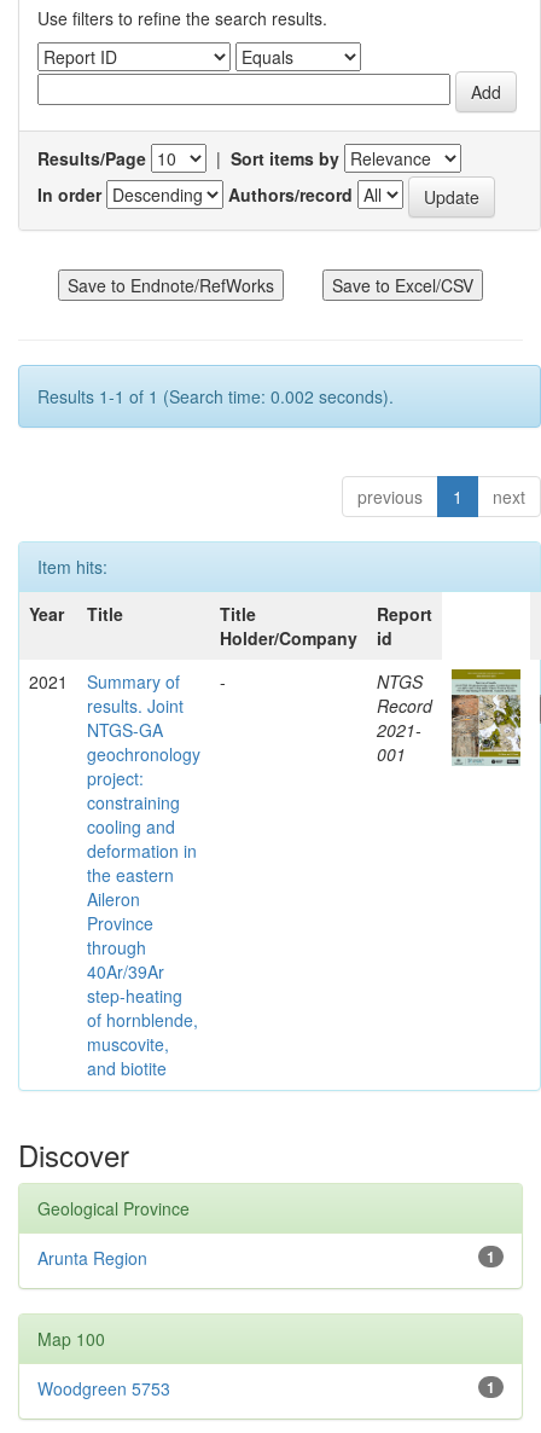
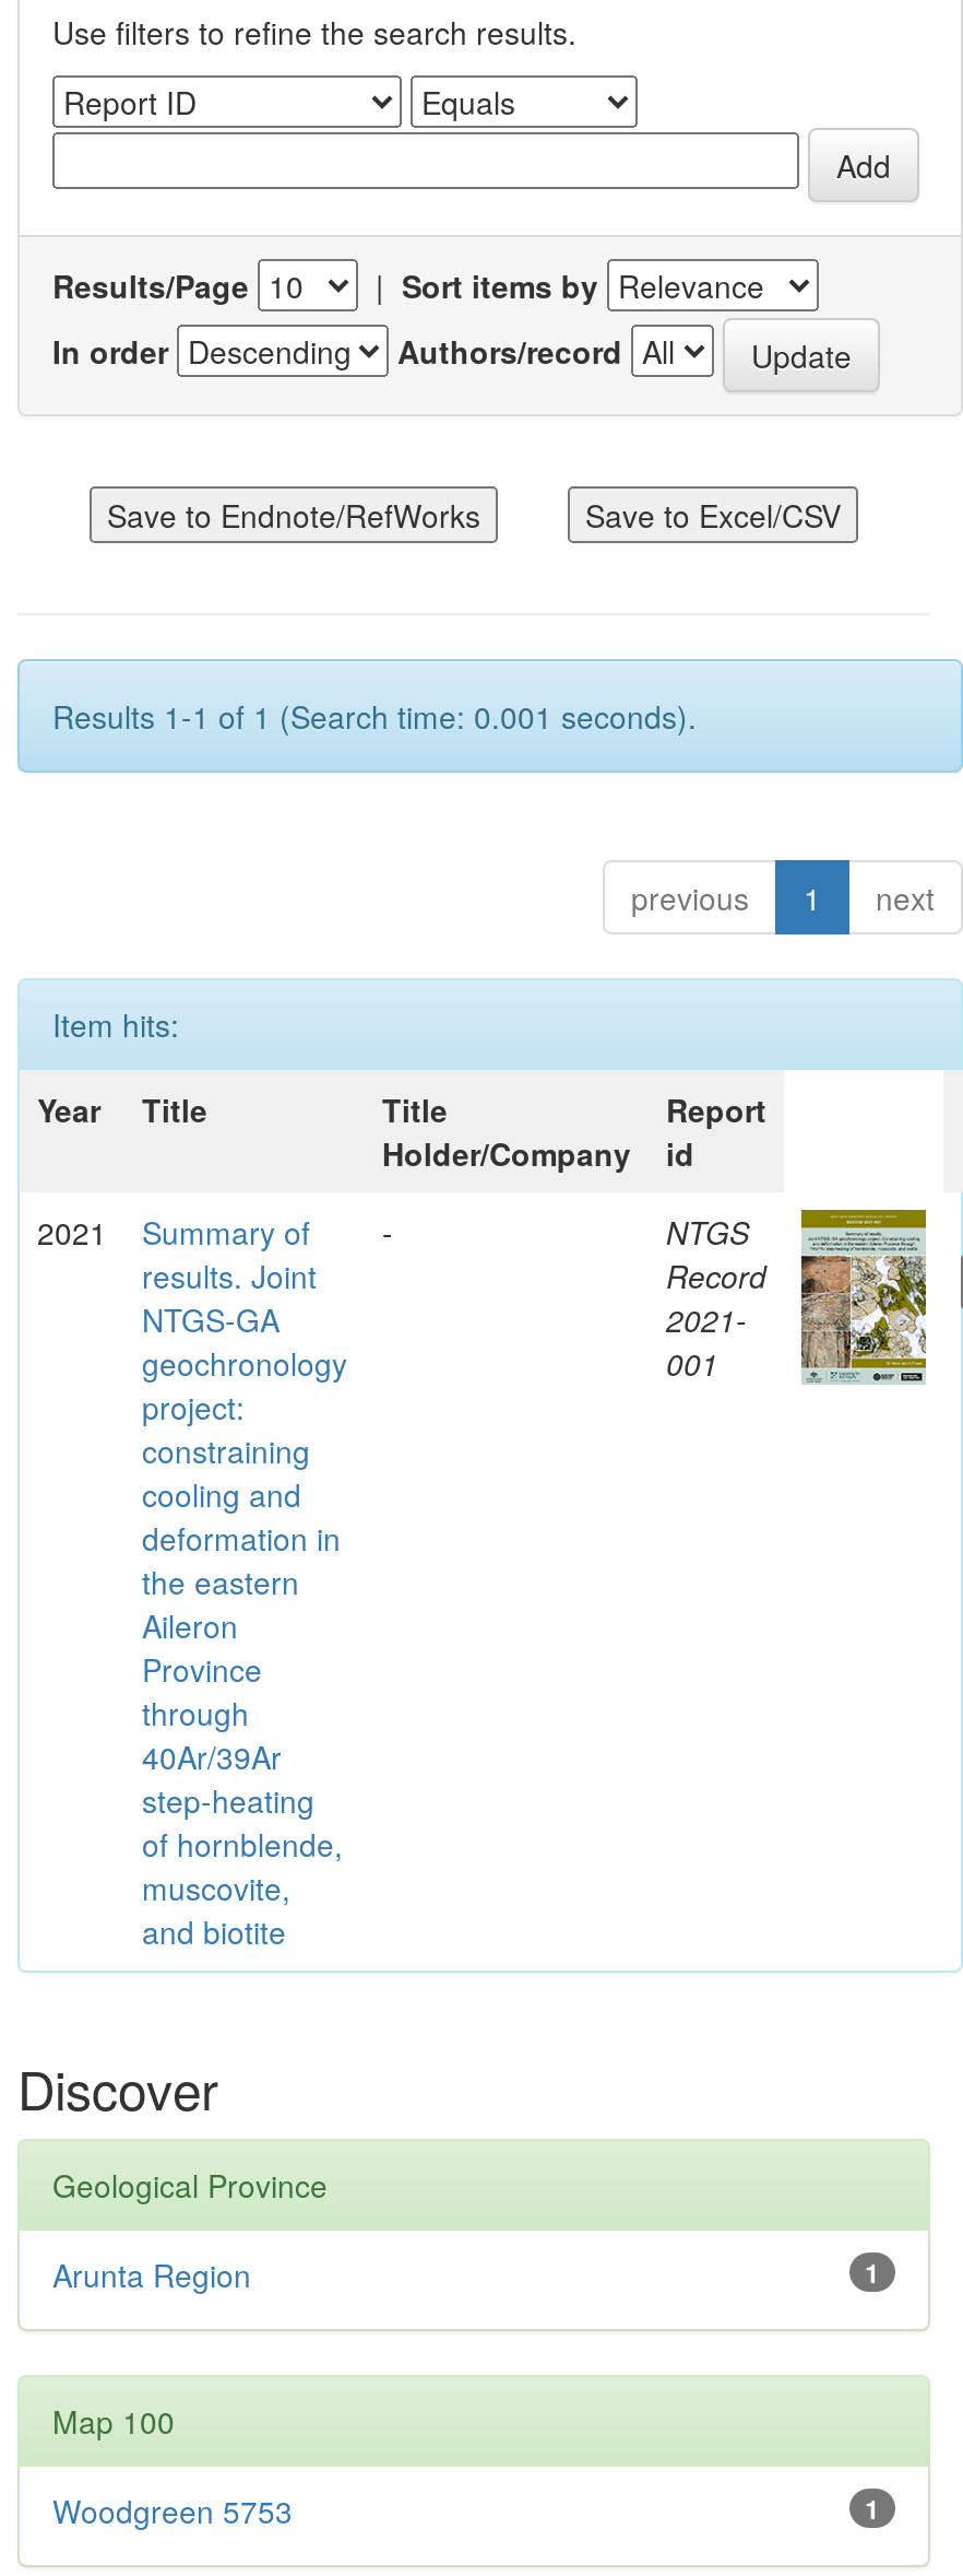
- Results 1-1 of 1 (Search time: 0.002 seconds).
+ Results 1-1 of 1 (Search time: 0.001 seconds).
